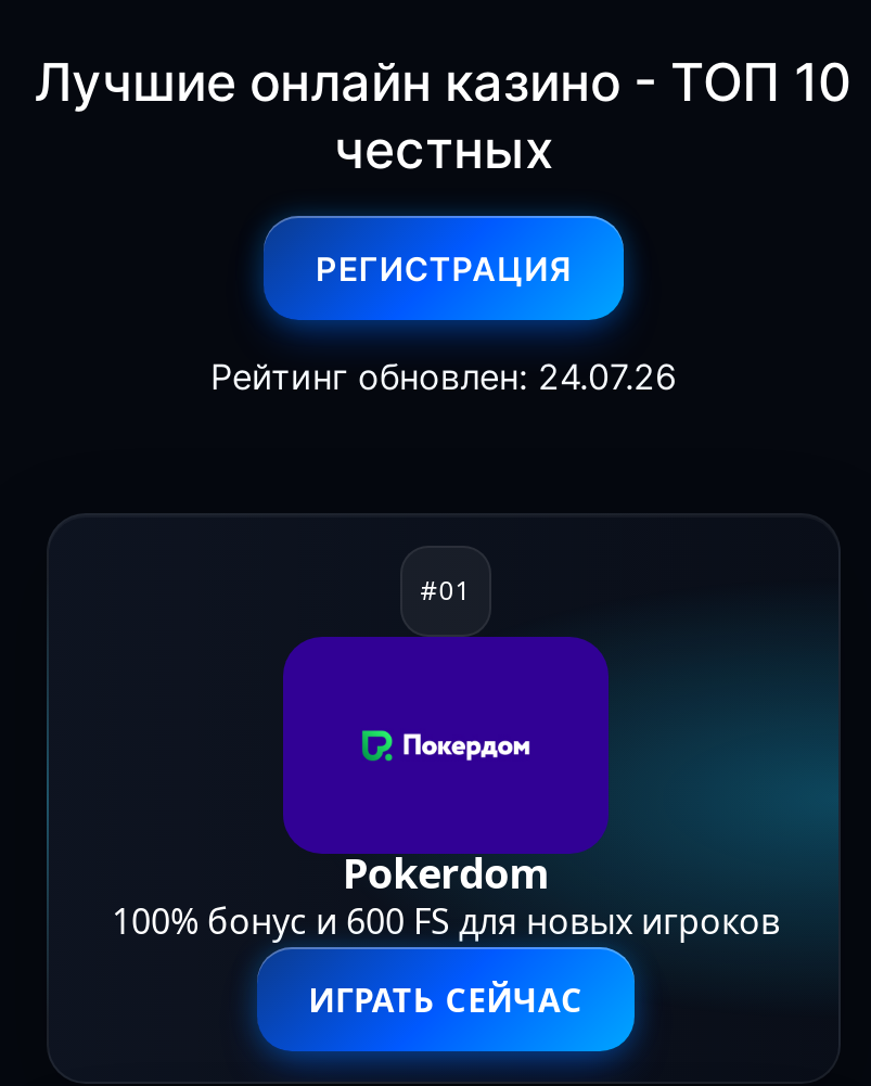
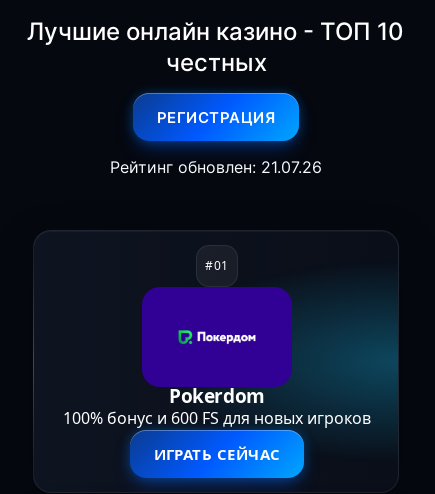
- Рейтинг обновлен: 24.07.26
+ Рейтинг обновлен: 21.07.26
